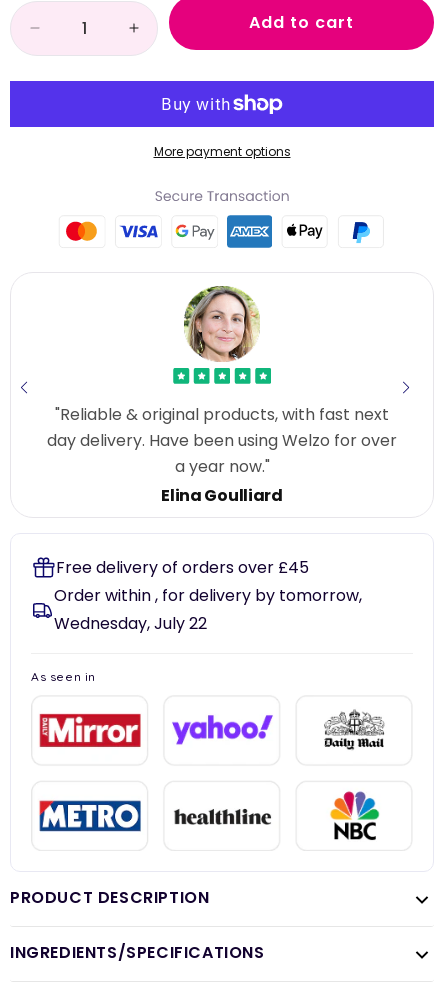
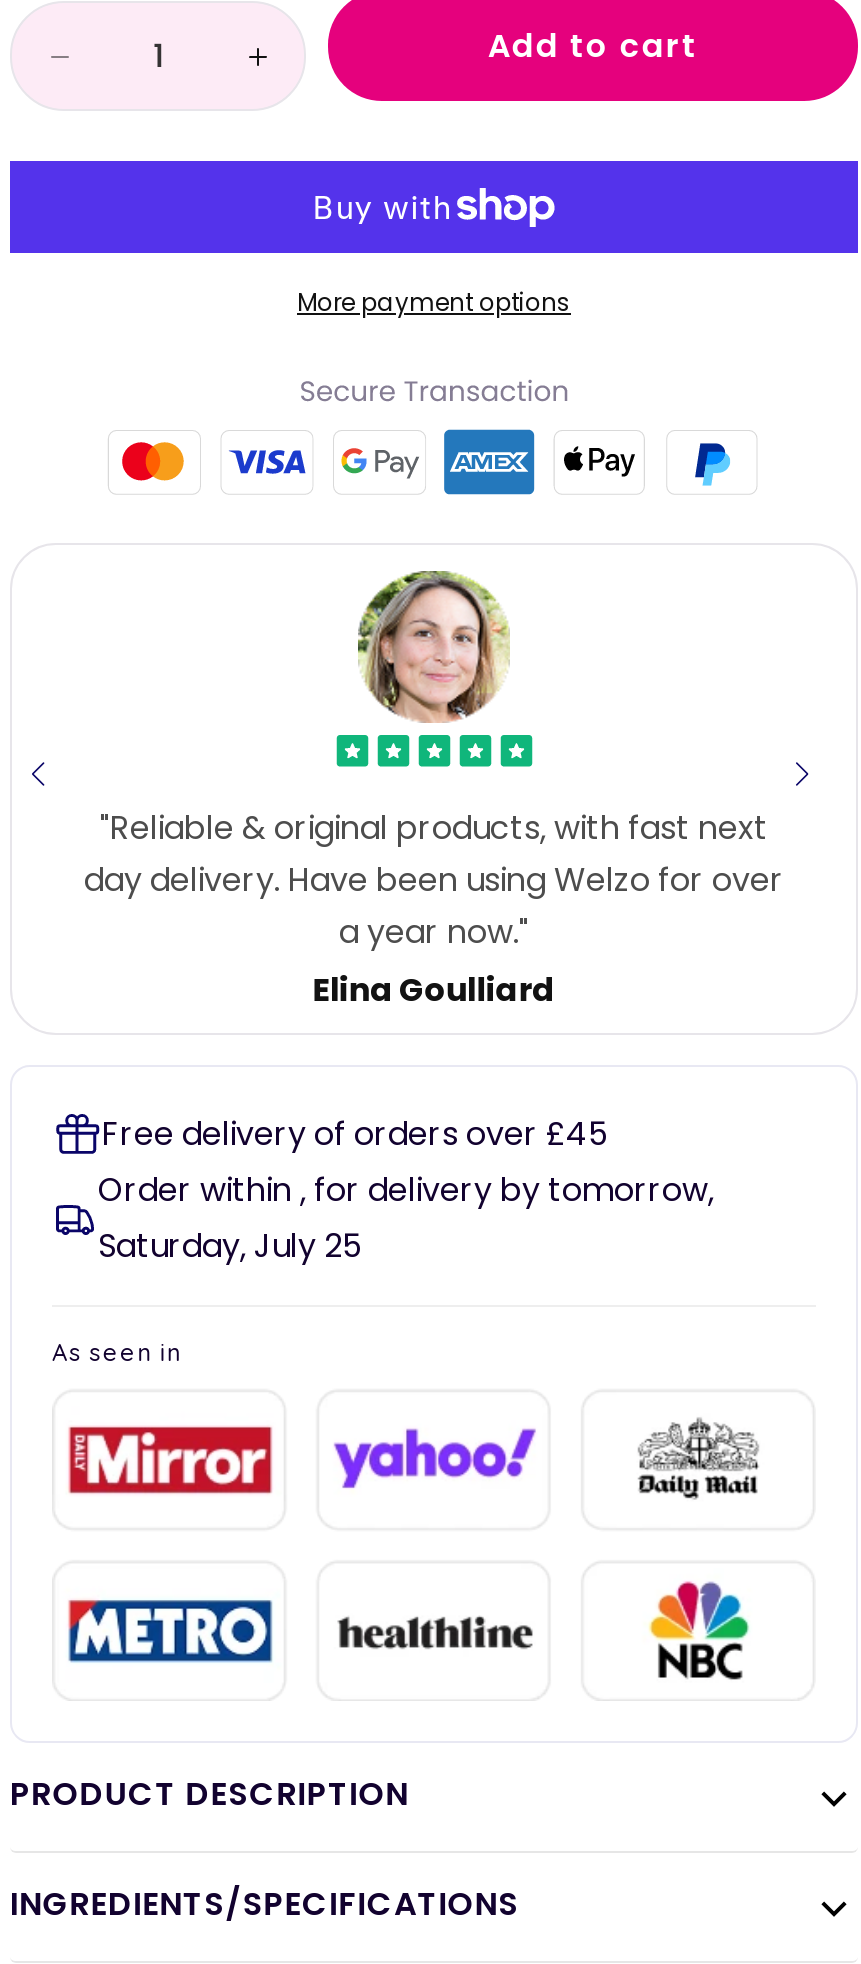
- Wednesday, July 22
+ Saturday, July 25
